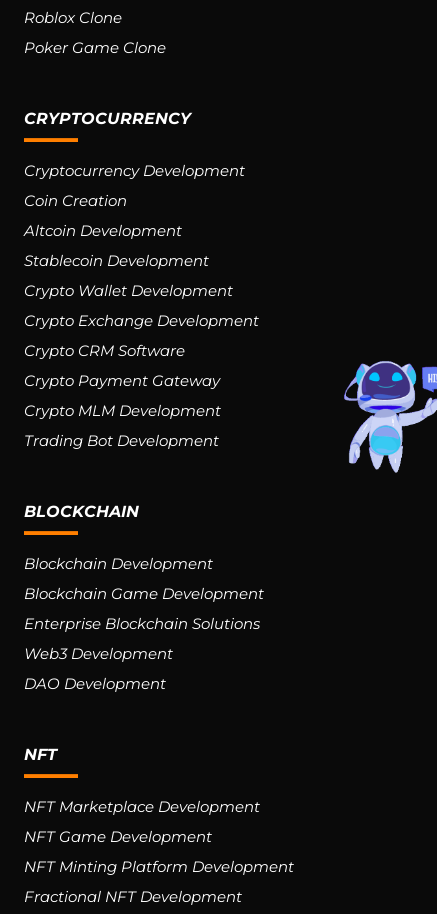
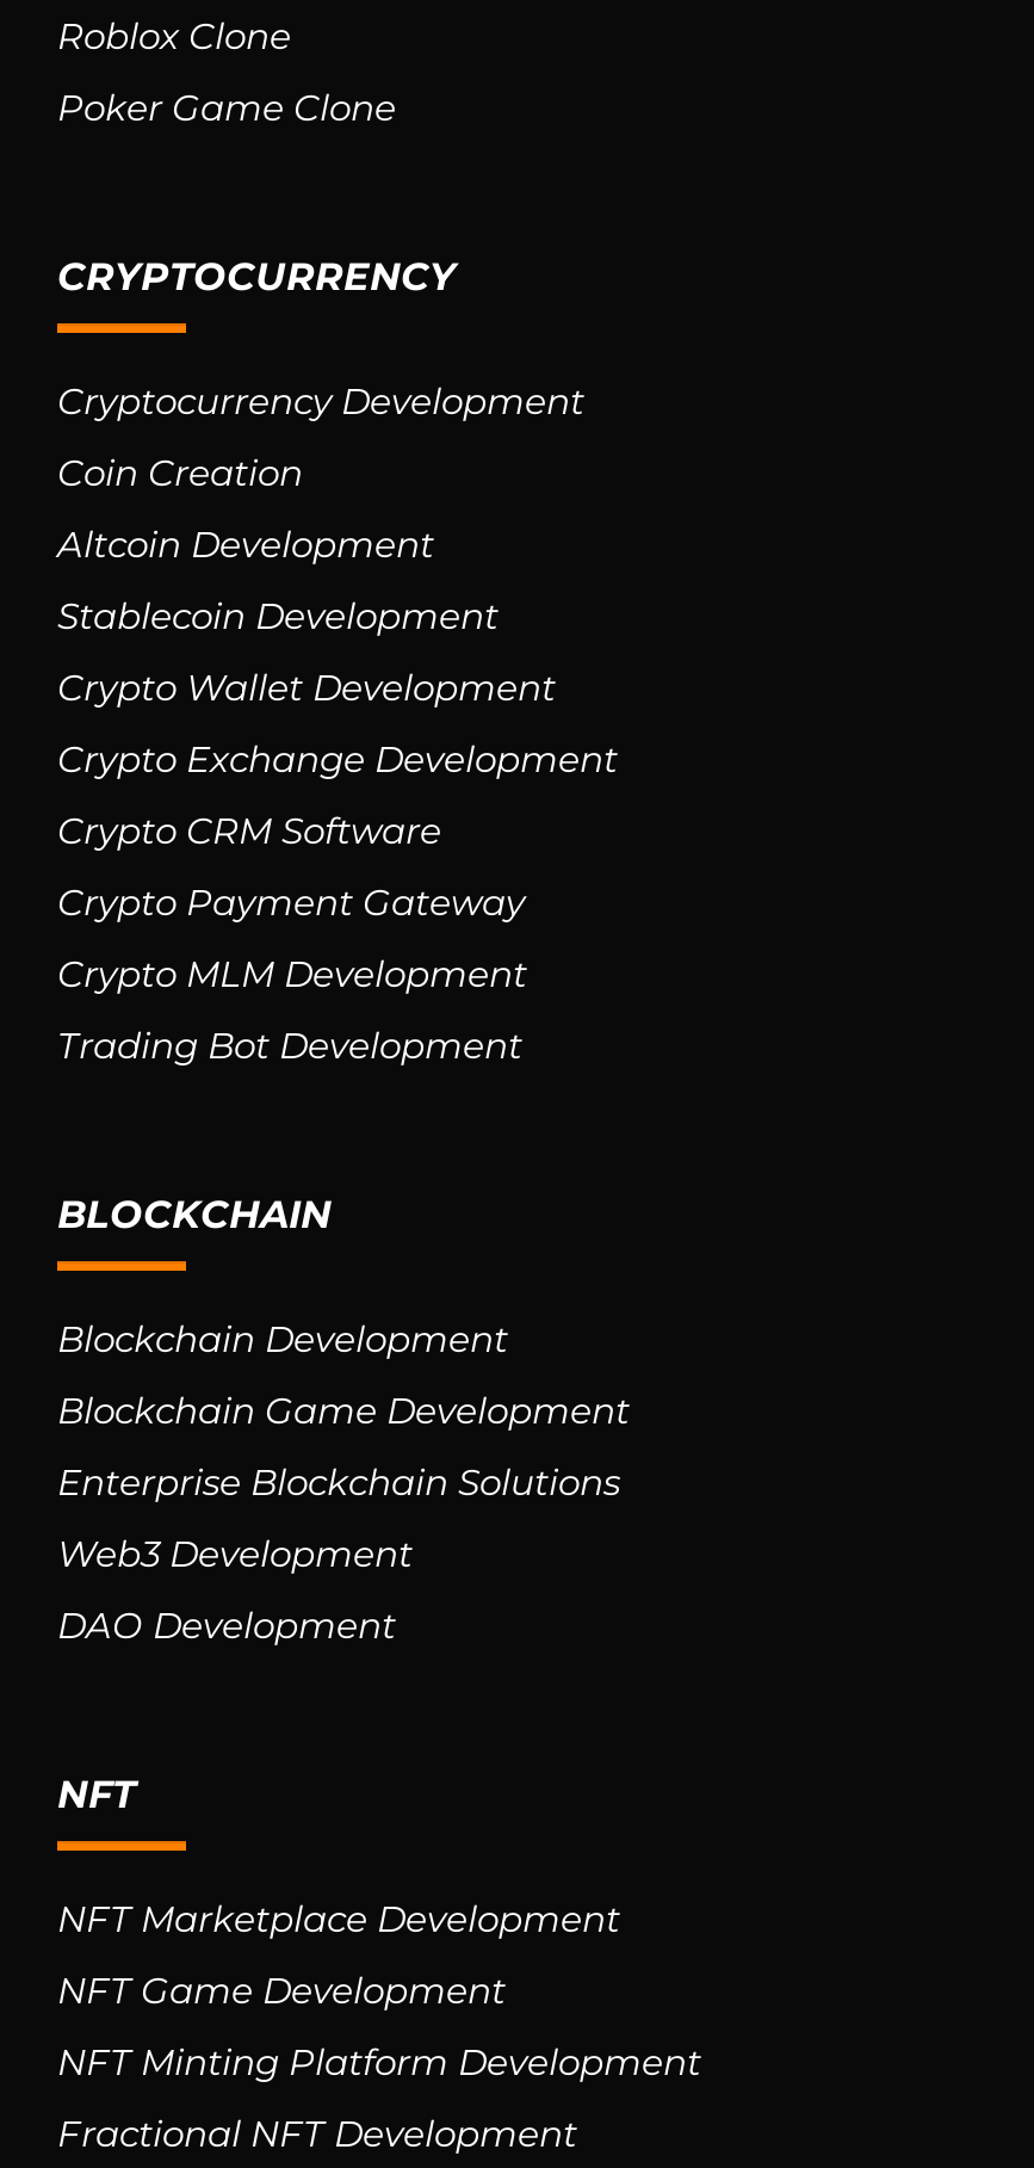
- [image]
